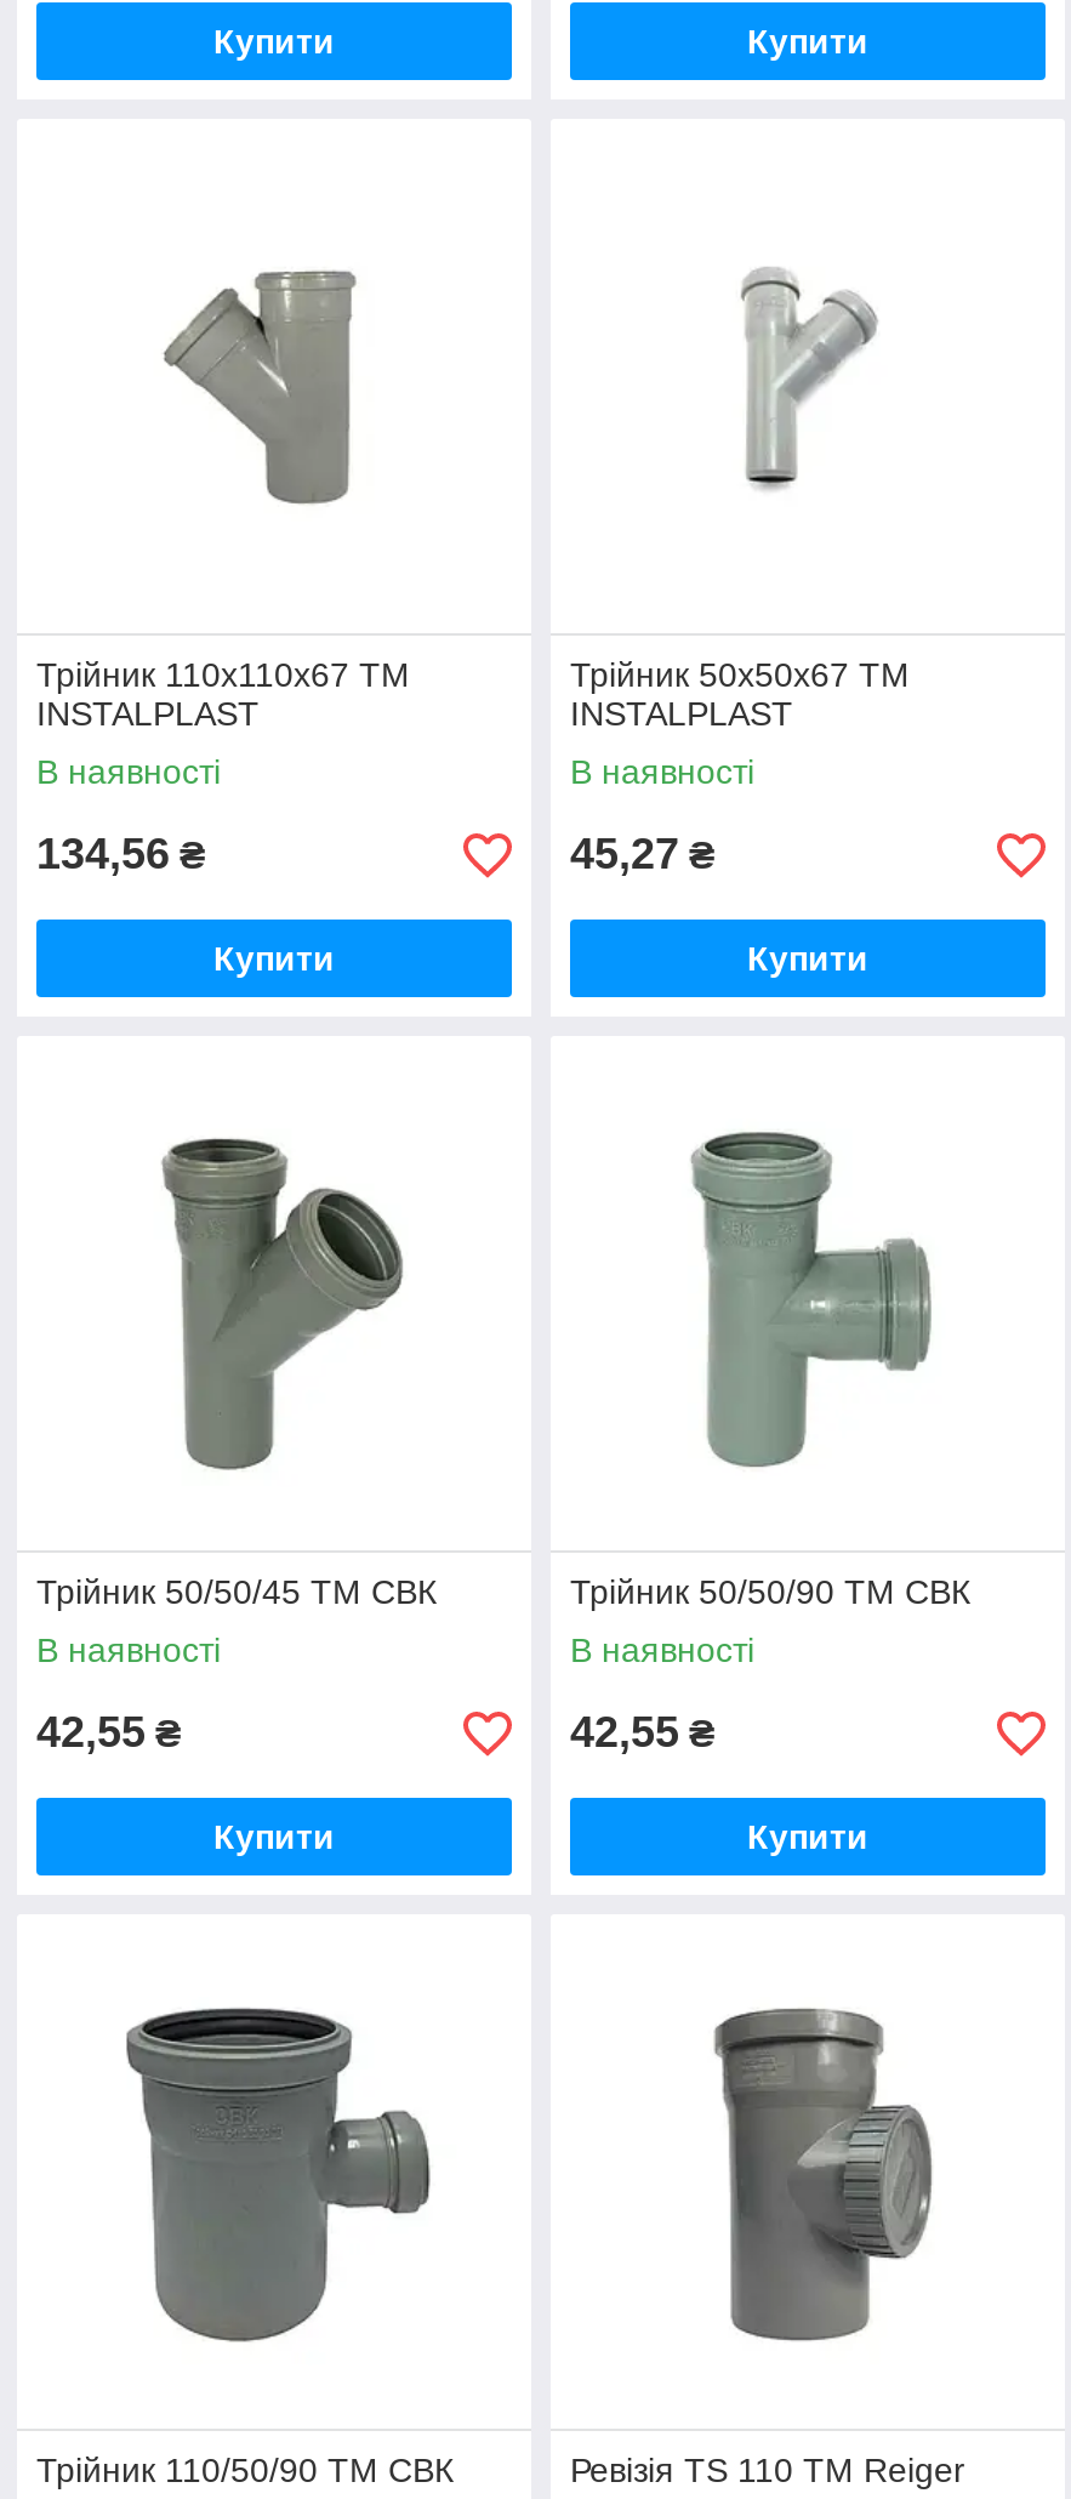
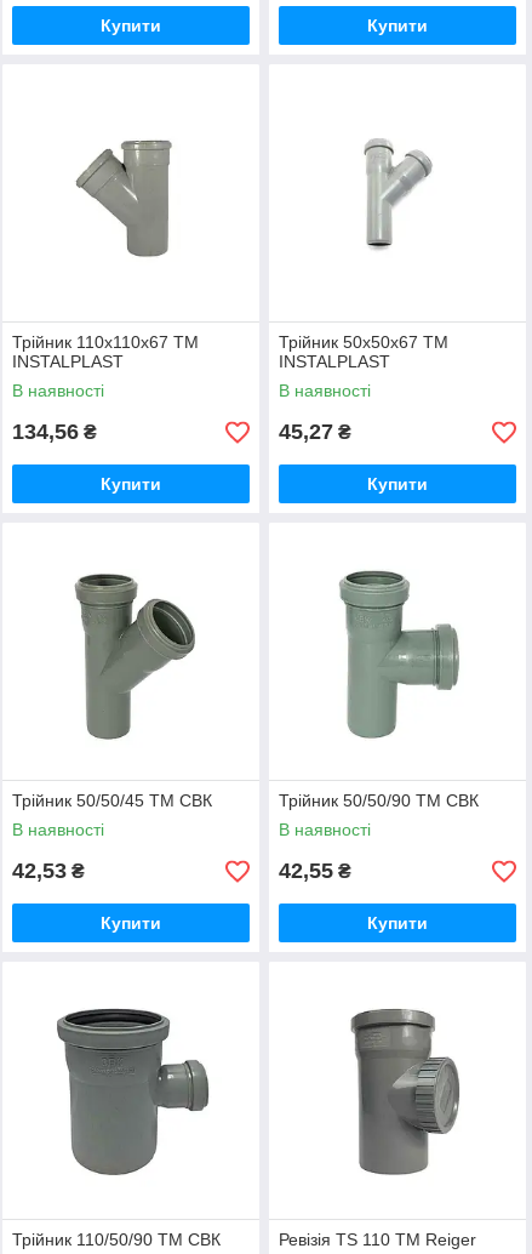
- 42,55 ₴
+ 42,53 ₴
